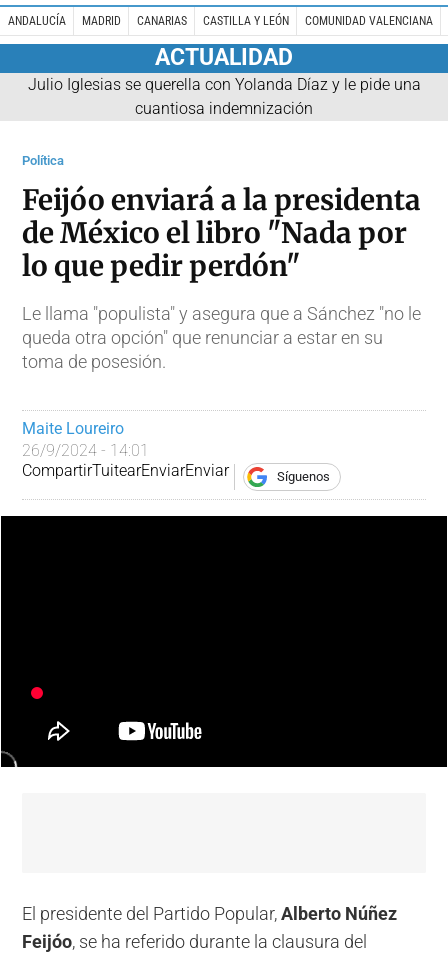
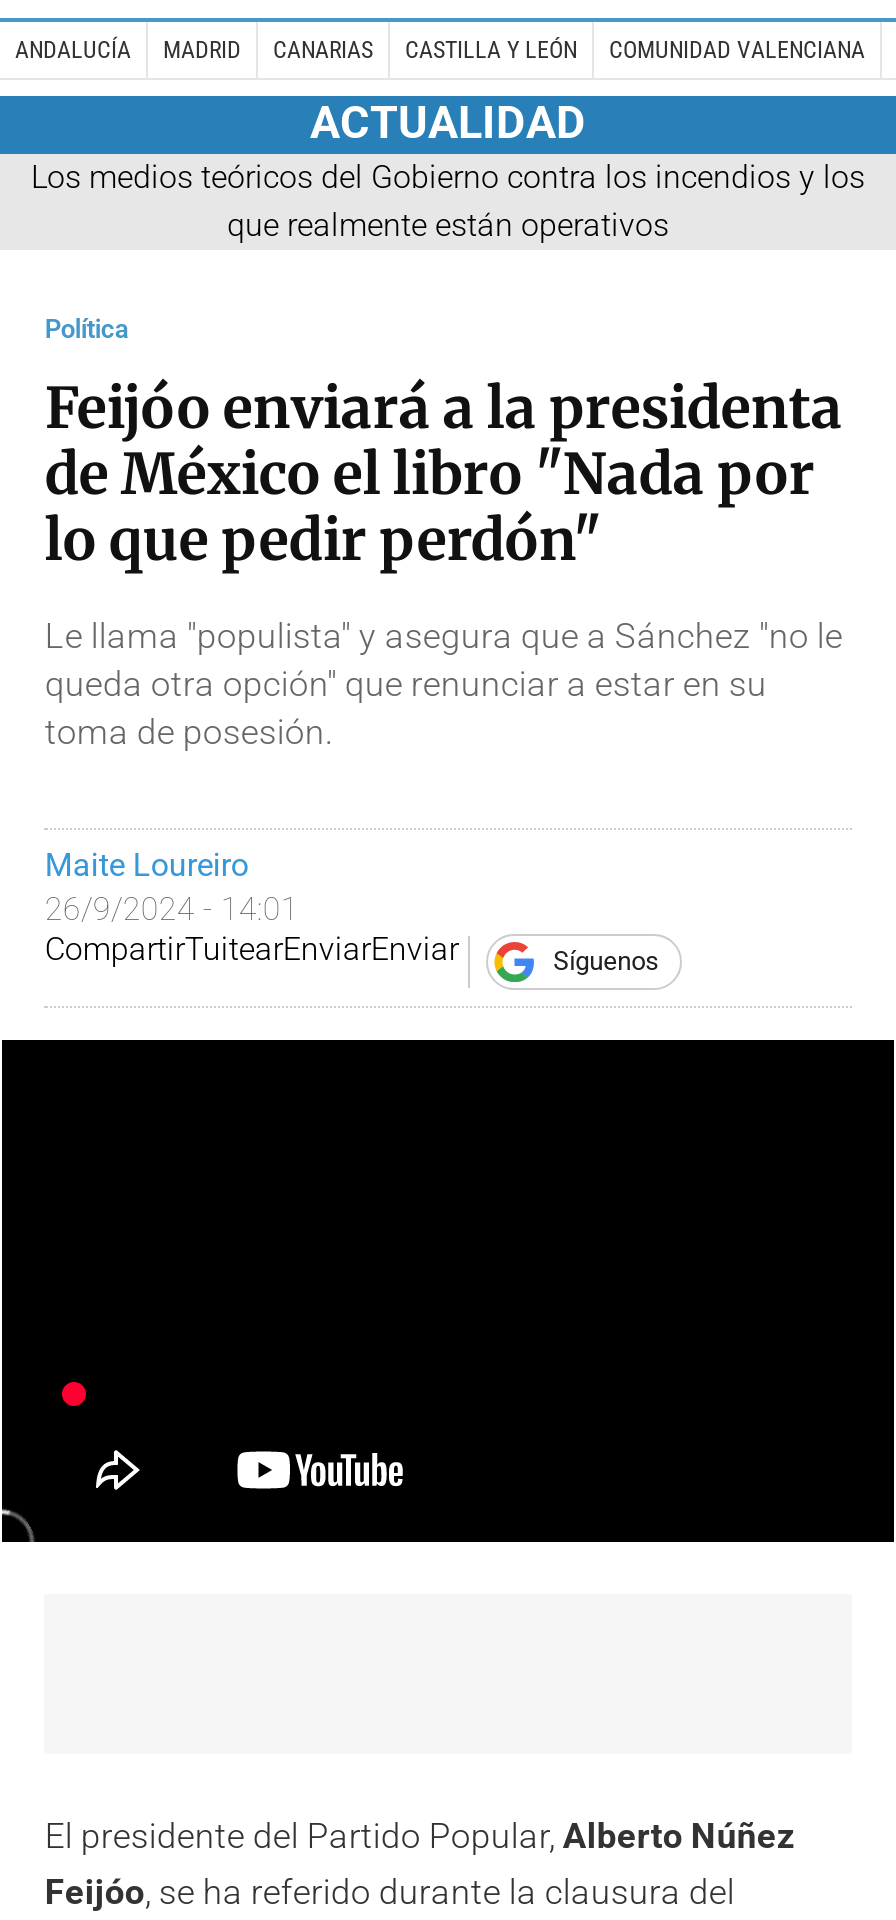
- Julio Iglesias se querella con Yolanda Díaz y le pide una
- cuantiosa indemnización
+ Los medios teóricos del Gobierno contra los incendios y los
+ que realmente están operativos
